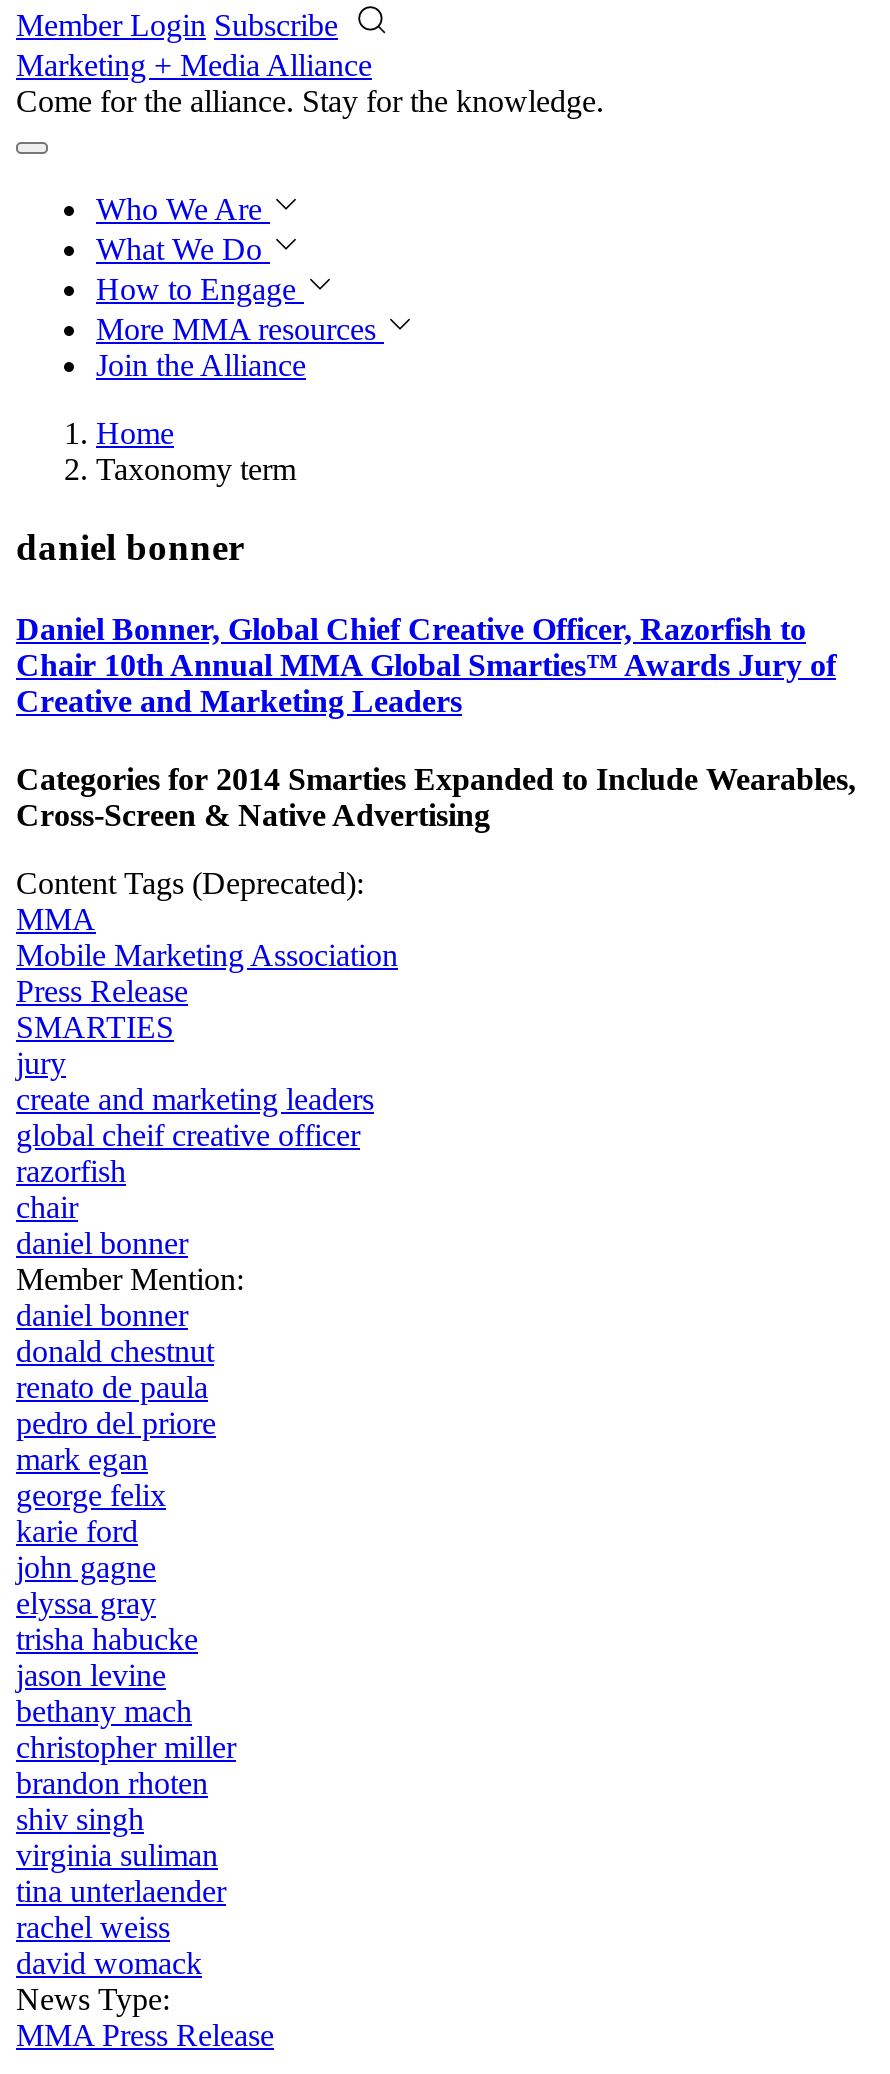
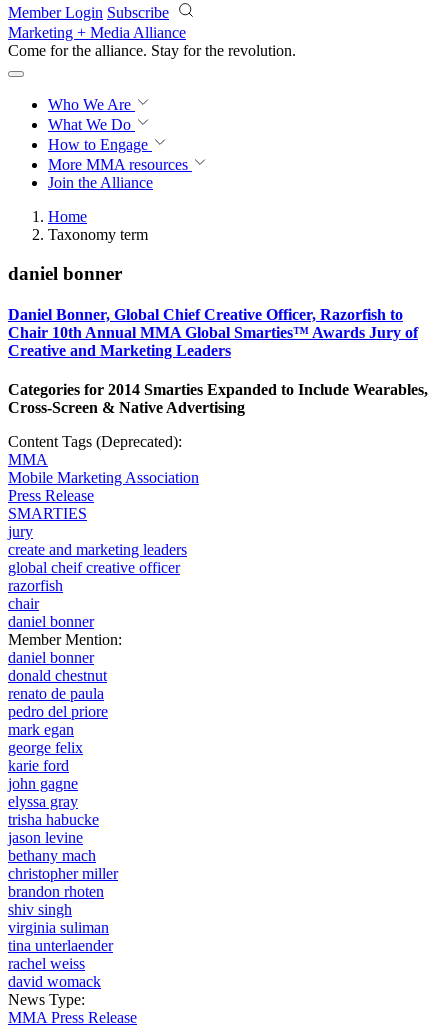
- Come for the alliance. Stay for the knowledge.
+ Come for the alliance. Stay for the revolution.
